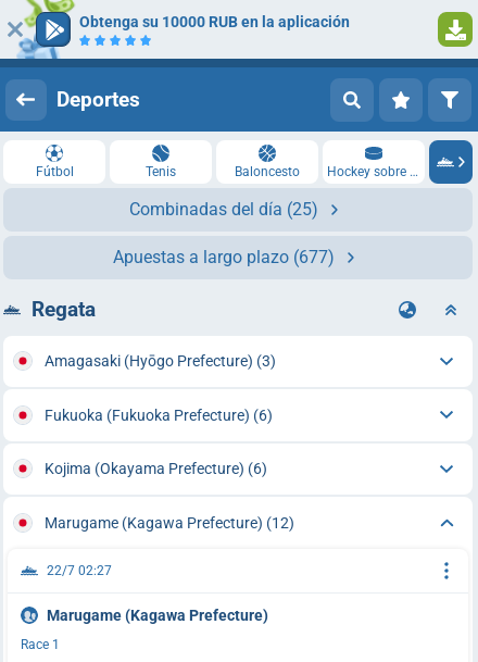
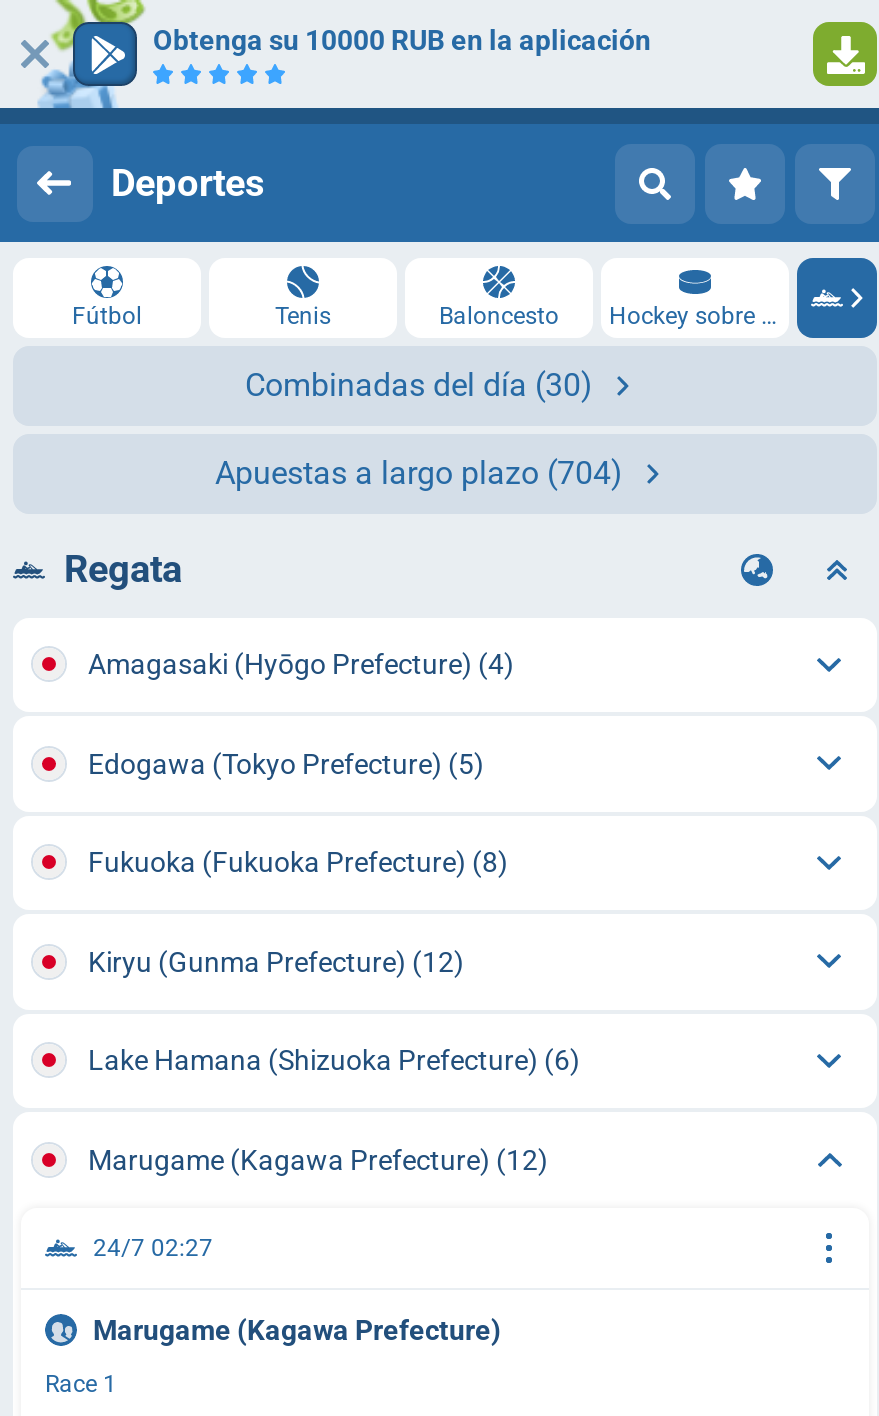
- Combinadas del día (25)
+ Combinadas del día (30)

- Apuestas a largo plazo (677)
+ Apuestas a largo plazo (704)

- Amagasaki (Hyōgo Prefecture) (3)
- Fukuoka (Fukuoka Prefecture) (6)
- Kojima (Okayama Prefecture) (6)
+ Amagasaki (Hyōgo Prefecture) (4)
+ Edogawa (Tokyo Prefecture) (5)
+ Fukuoka (Fukuoka Prefecture) (8)
+ Kiryu (Gunma Prefecture) (12)
+ Lake Hamana (Shizuoka Prefecture) (6)

- 22/7 02:27
+ 24/7 02:27
